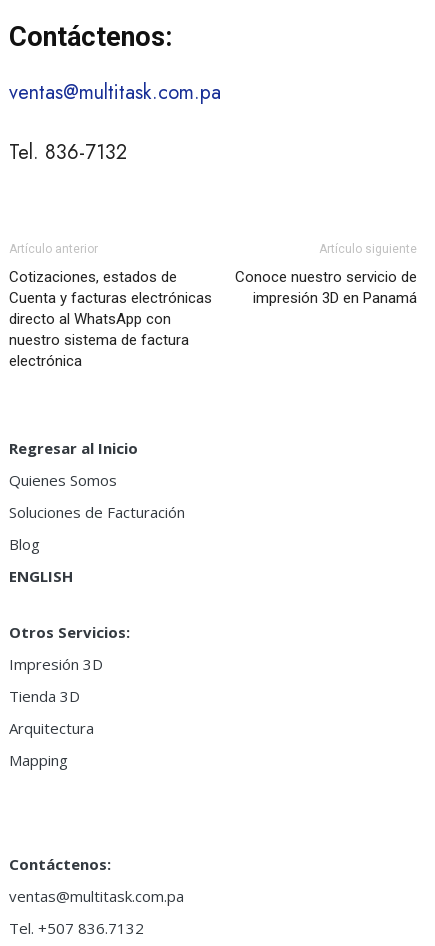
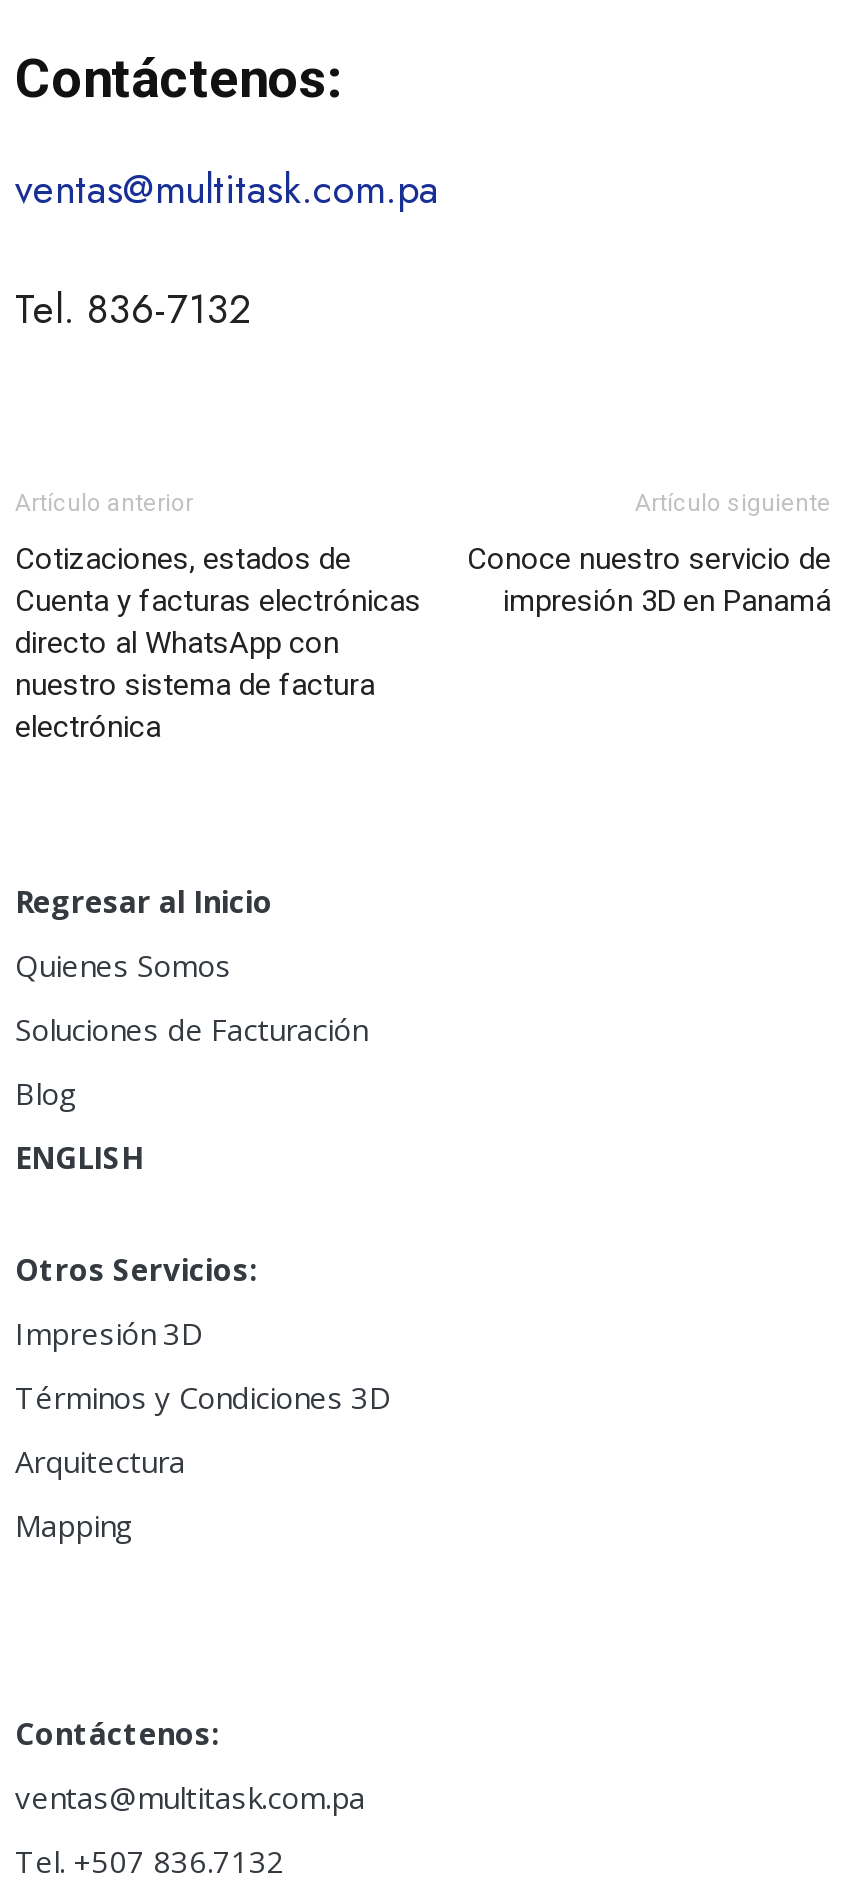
- Tienda 3D
+ Términos y Condiciones 3D
